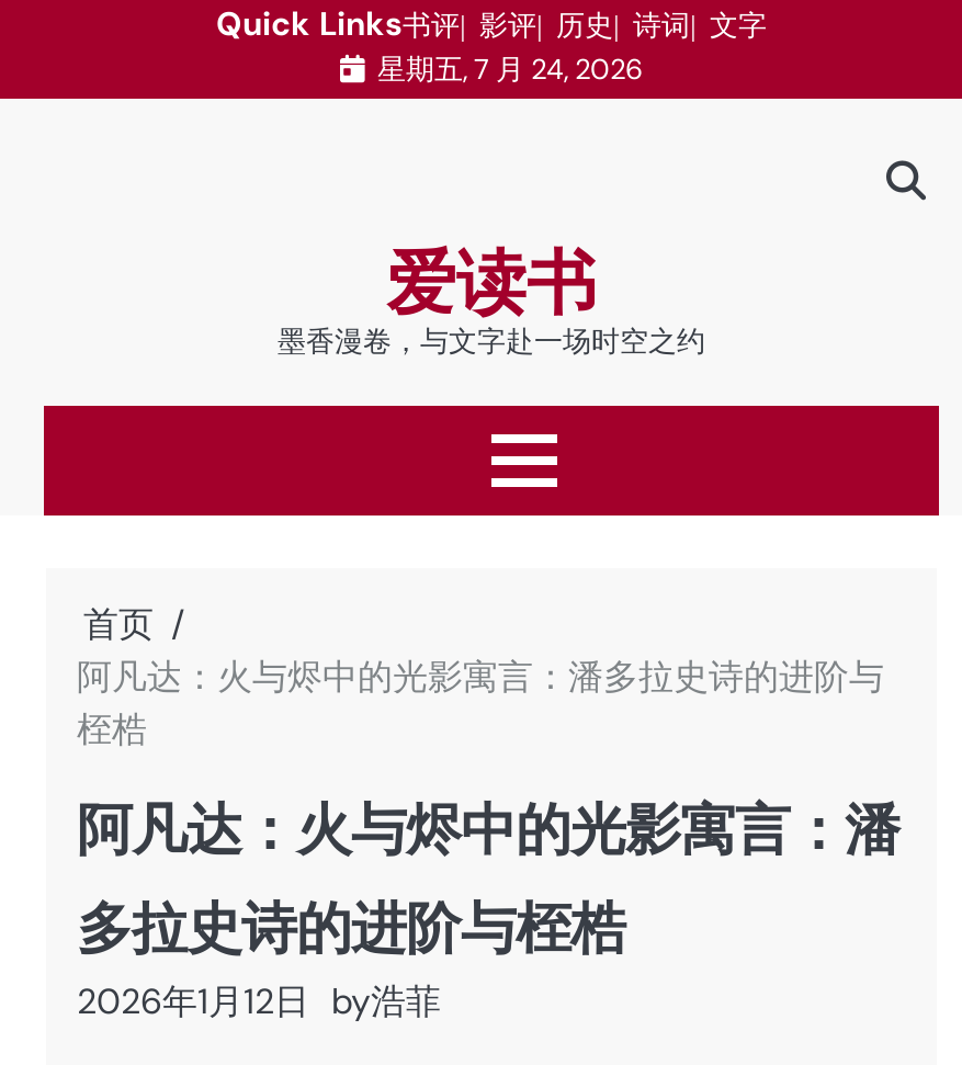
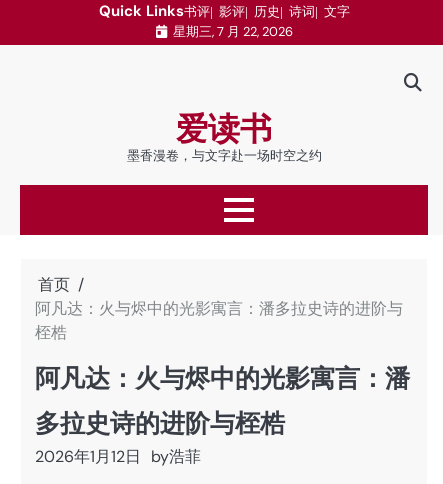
- 星期五, 7 月 24, 2026
+ 星期三, 7 月 22, 2026
